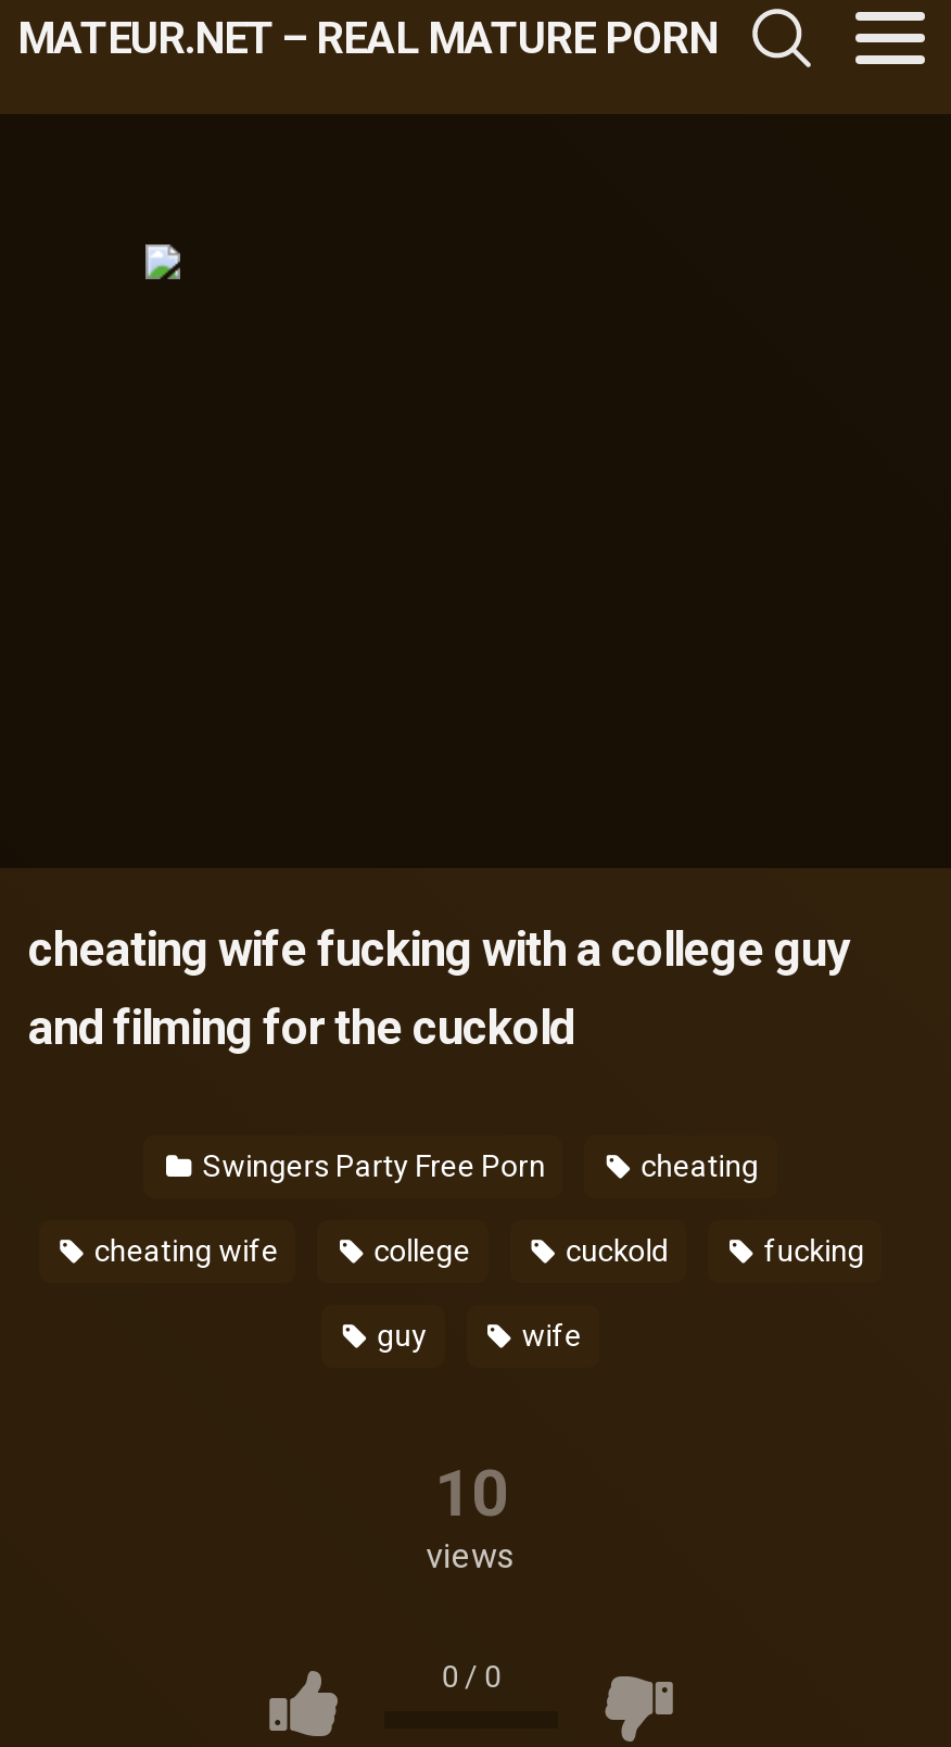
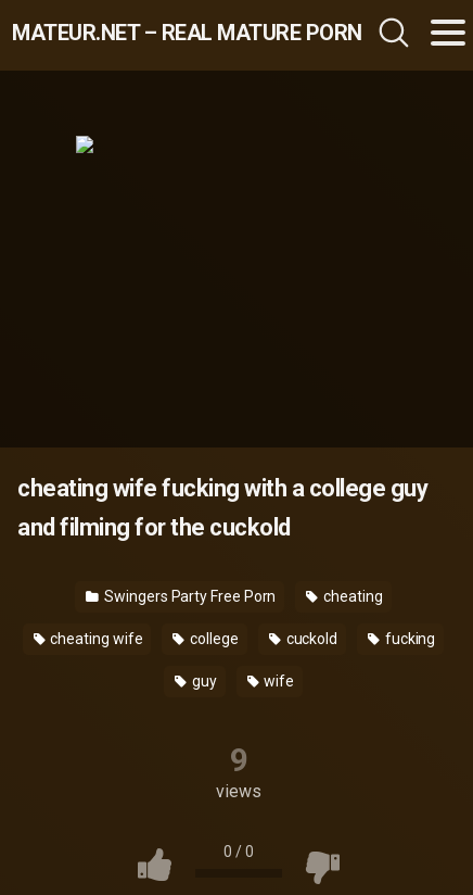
- 10
+ 9
